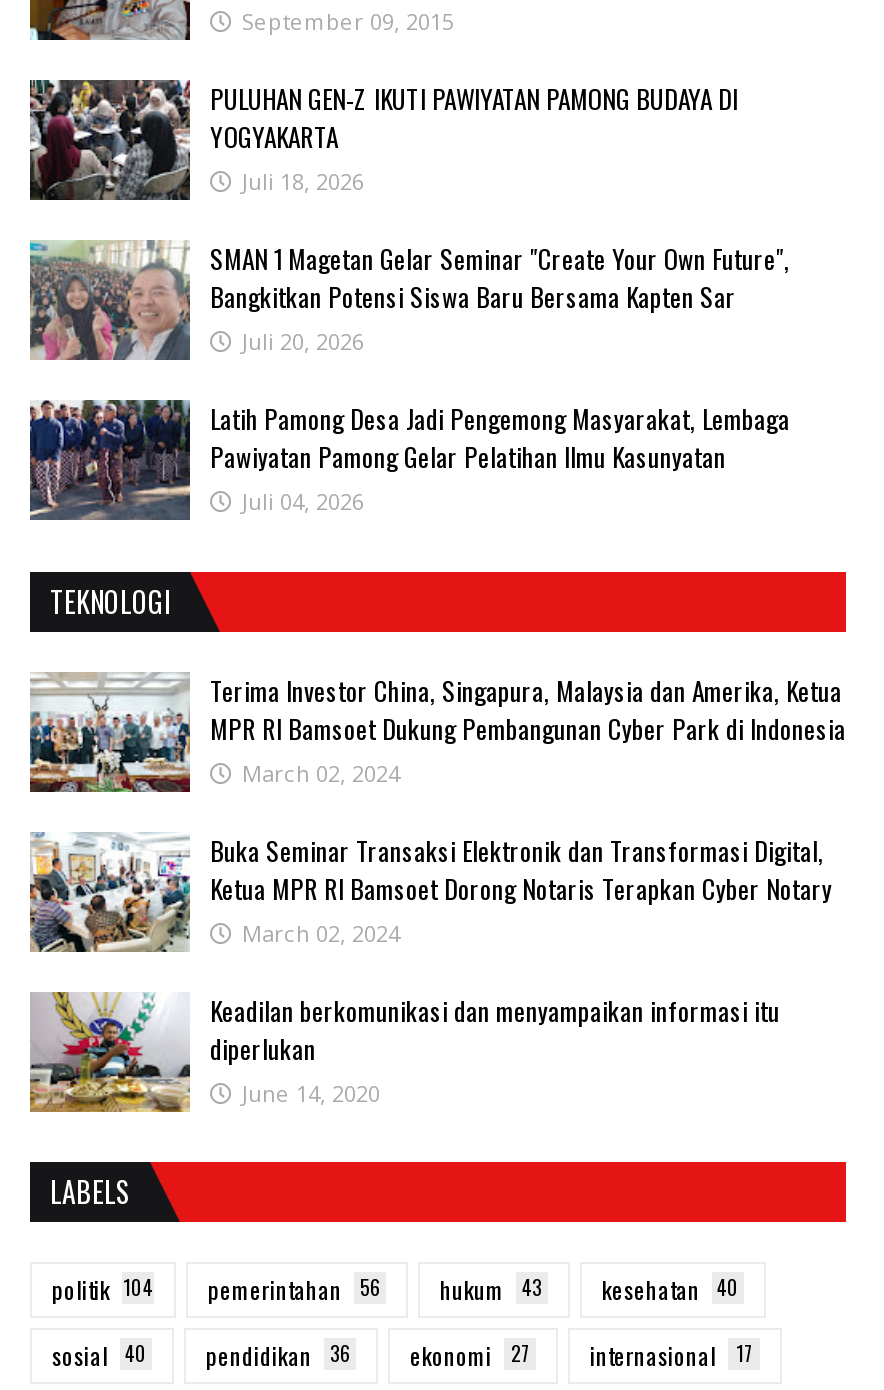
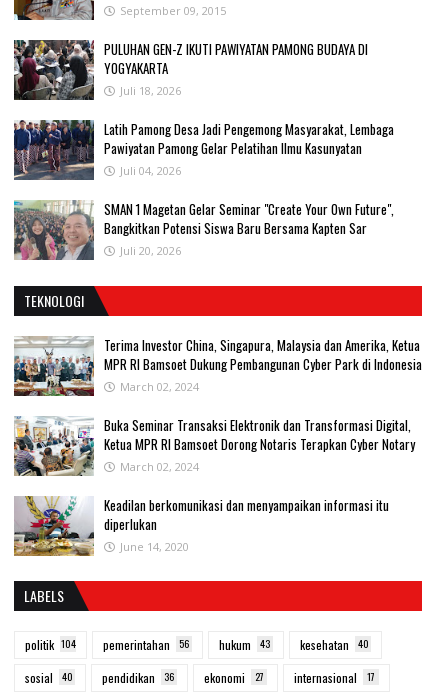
moved down: [image] | SMAN 1 Magetan Gelar Seminar "Create Your Own Future", | Bangkitkan Potensi Siswa Baru Bersama Kapten Sar | Juli 20, 2026

moved up: [image] | Latih Pamong Desa Jadi Pengemong Masyarakat, Lembaga | Pawiyatan Pamong Gelar Pelatihan Ilmu Kasunyatan | Juli 04, 2026
